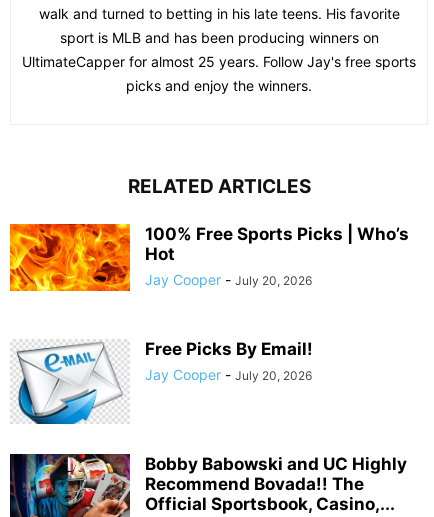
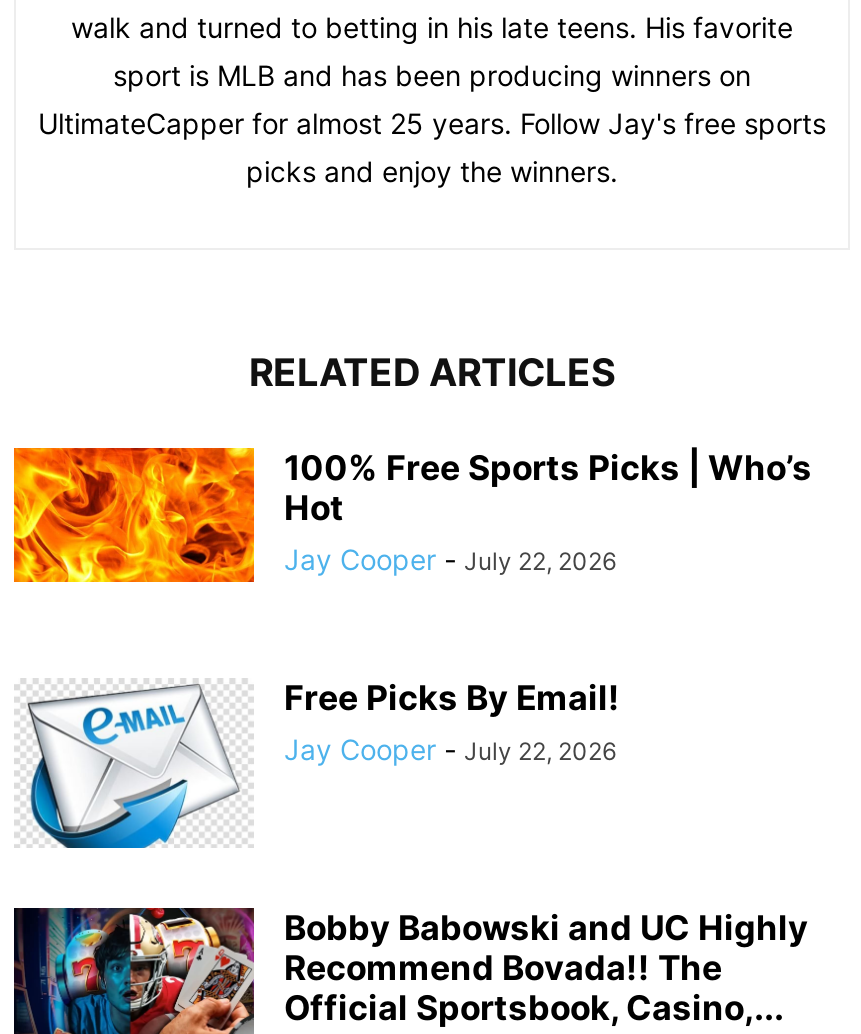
- Jay Cooper - July 20, 2026
+ Jay Cooper - July 22, 2026

- Jay Cooper - July 20, 2026
+ Jay Cooper - July 22, 2026
